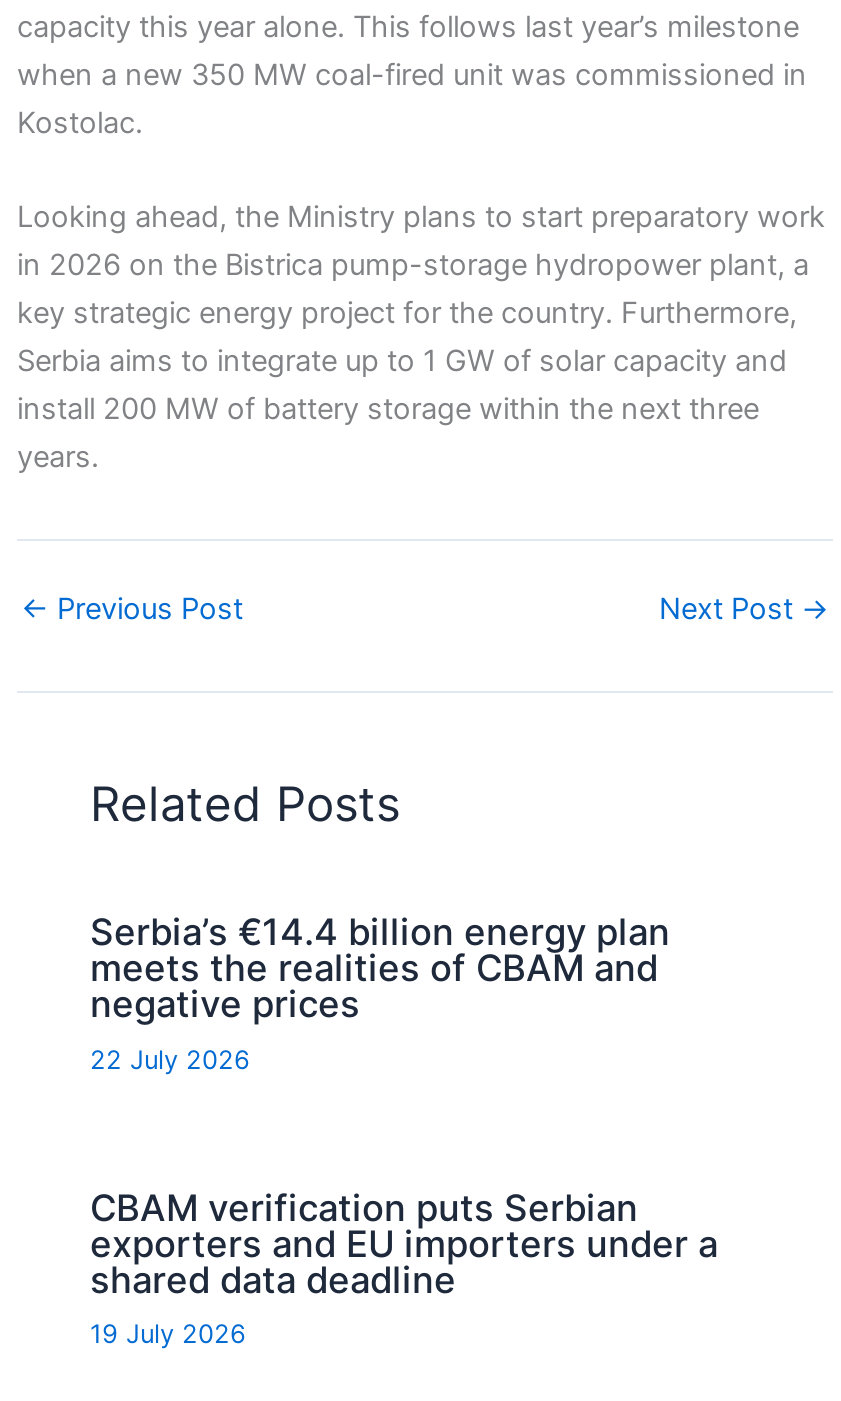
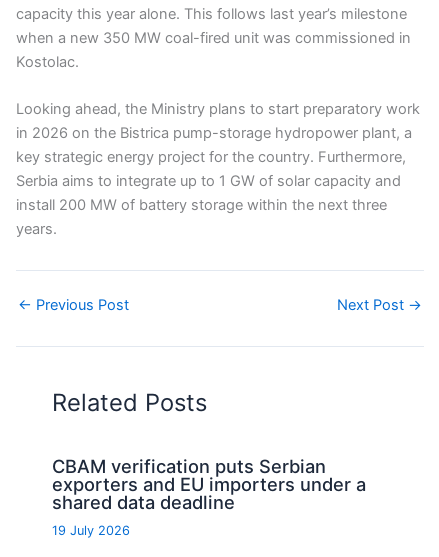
- Serbia’s €14.4 billion energy plan
- meets the realities of CBAM and
- negative prices
- 22 July 2026
